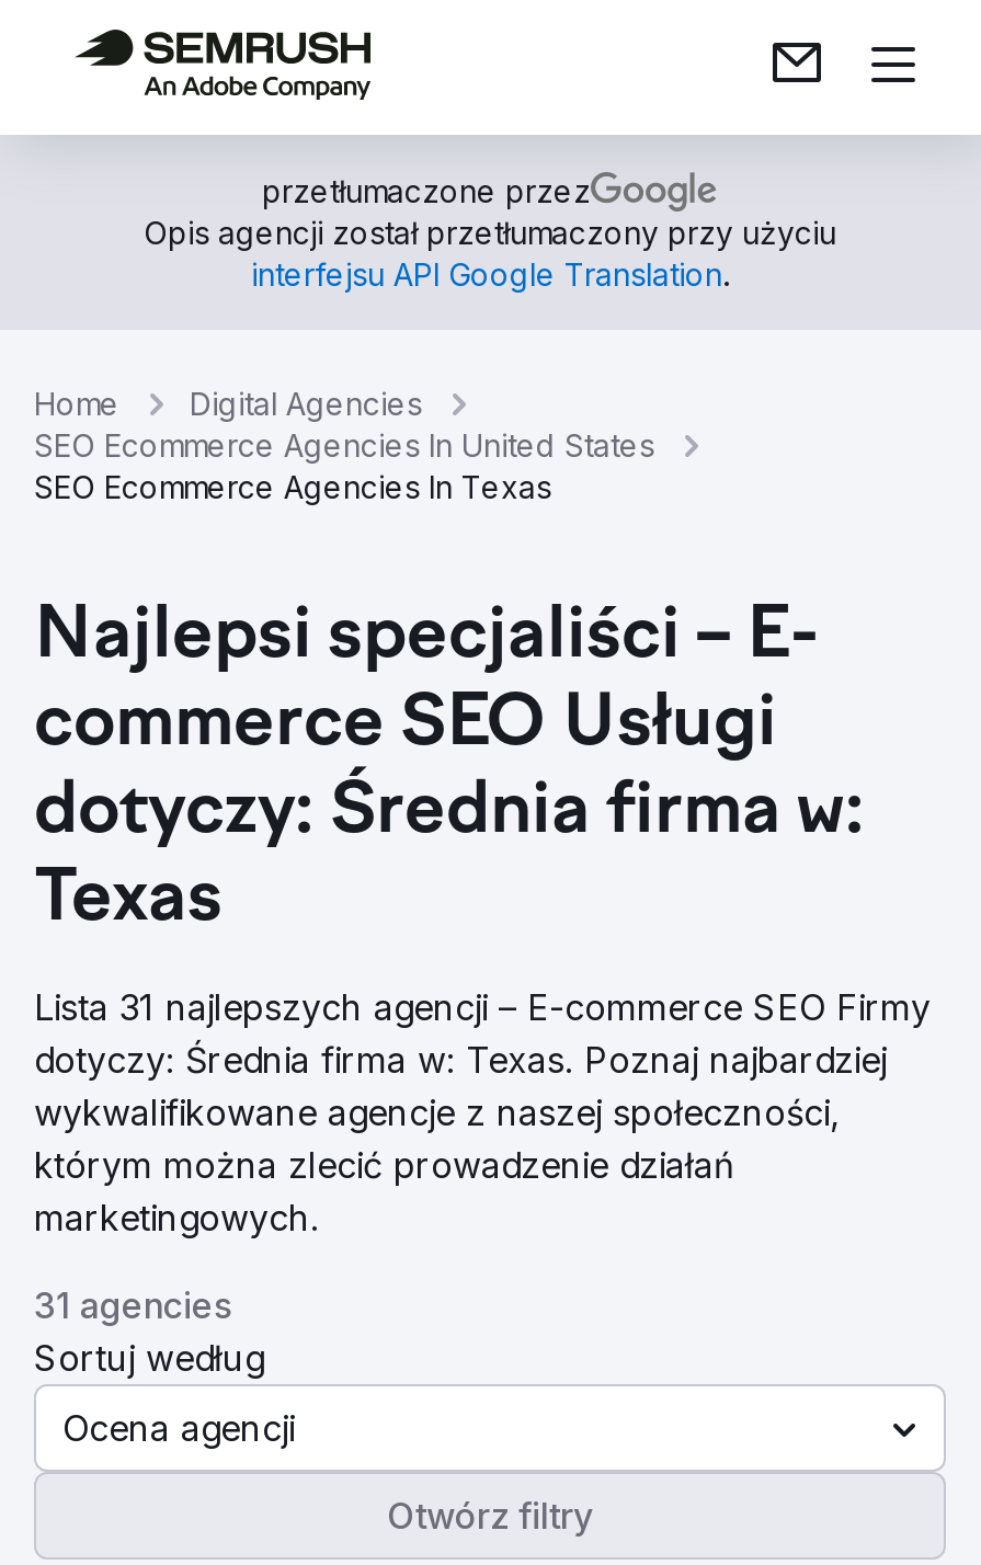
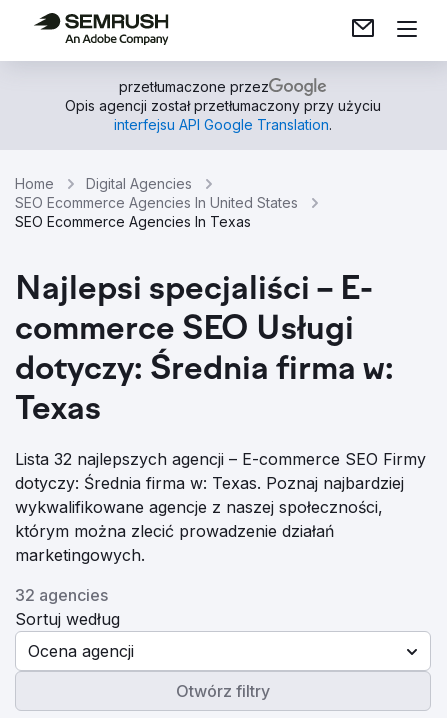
- Lista 31 najlepszych agencji – E-commerce SEO Firmy
+ Lista 32 najlepszych agencji – E-commerce SEO Firmy

- 31 agencies
+ 32 agencies
